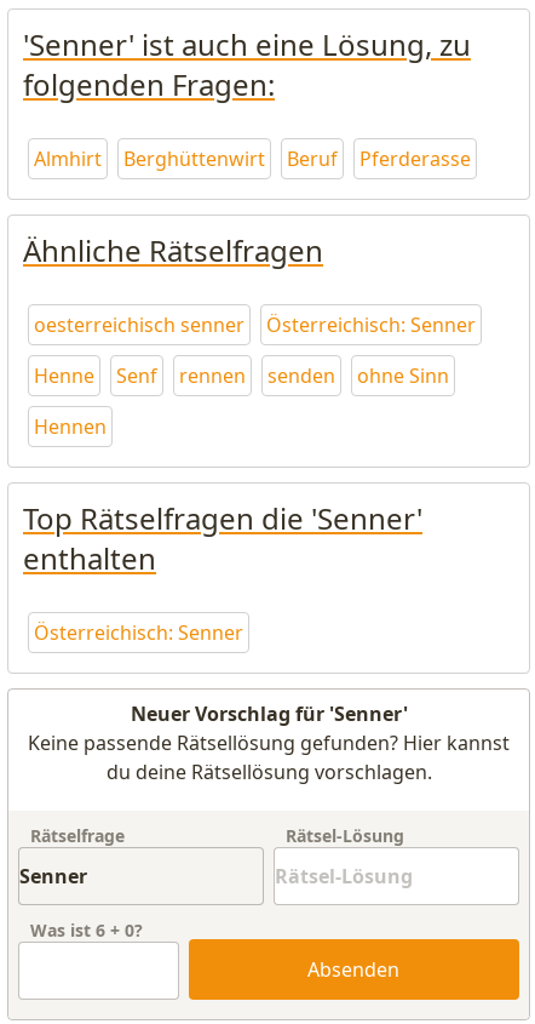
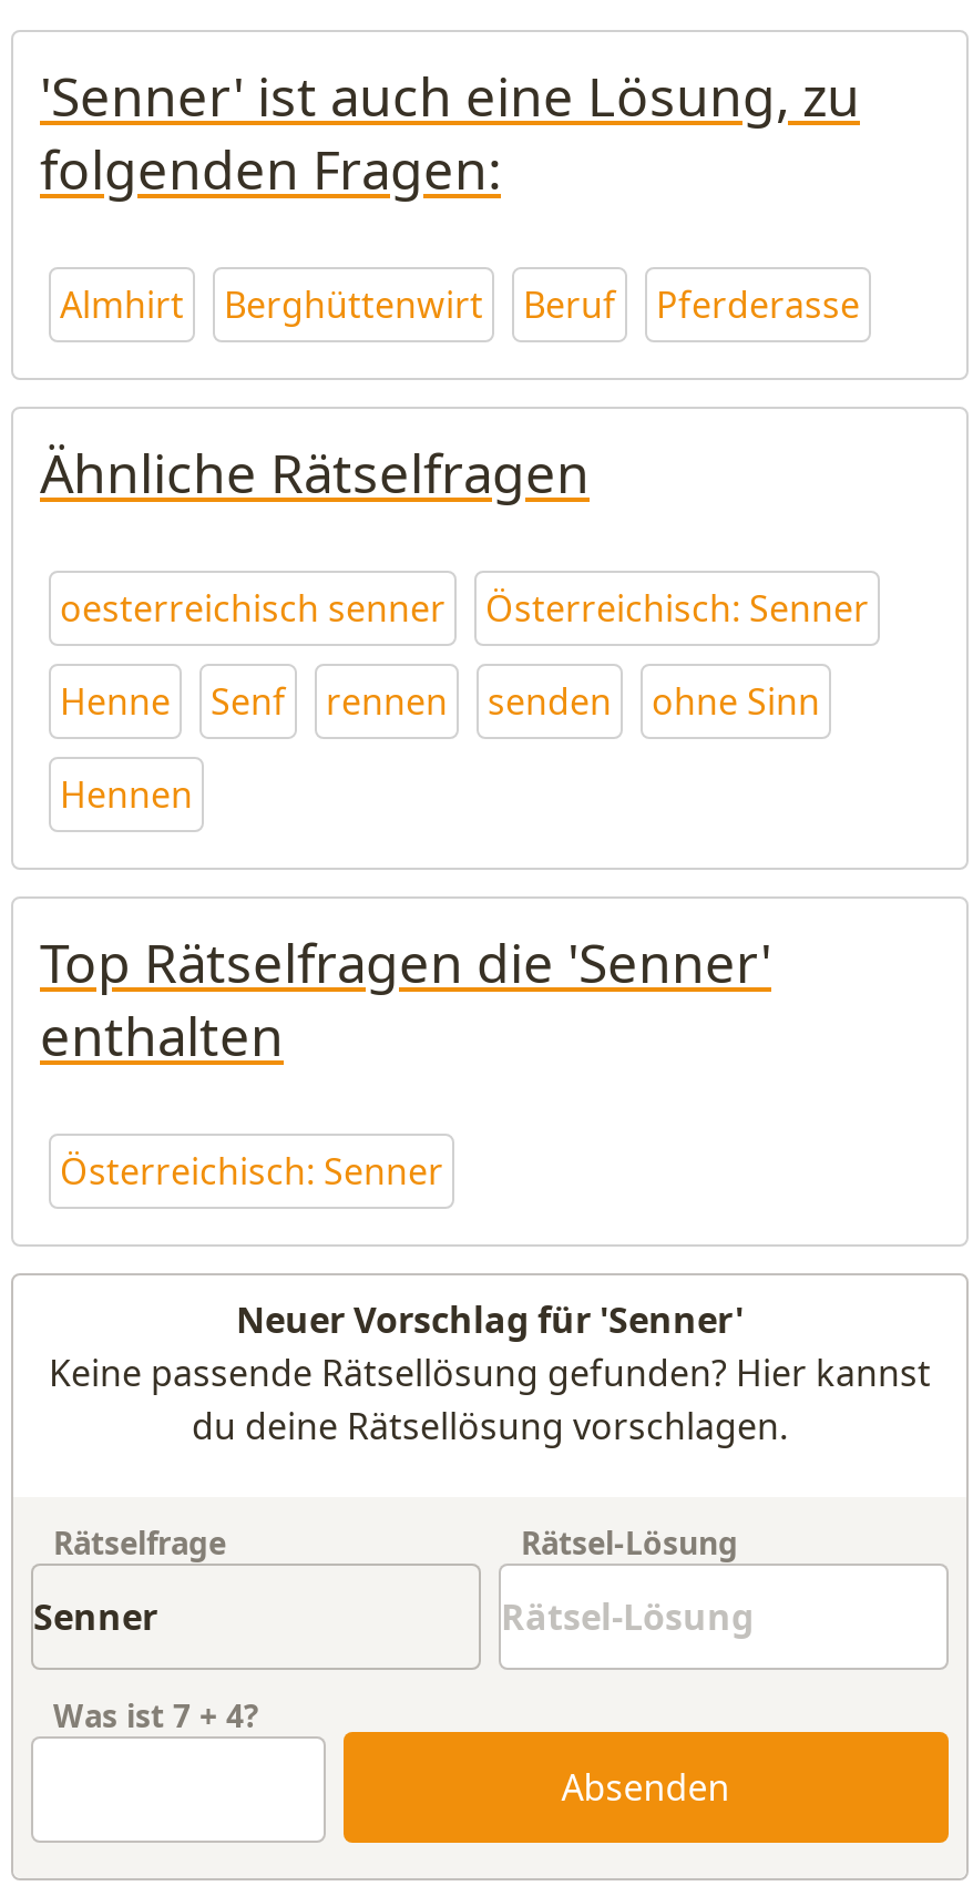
- Was ist 6 + 0?
+ Was ist 7 + 4?
